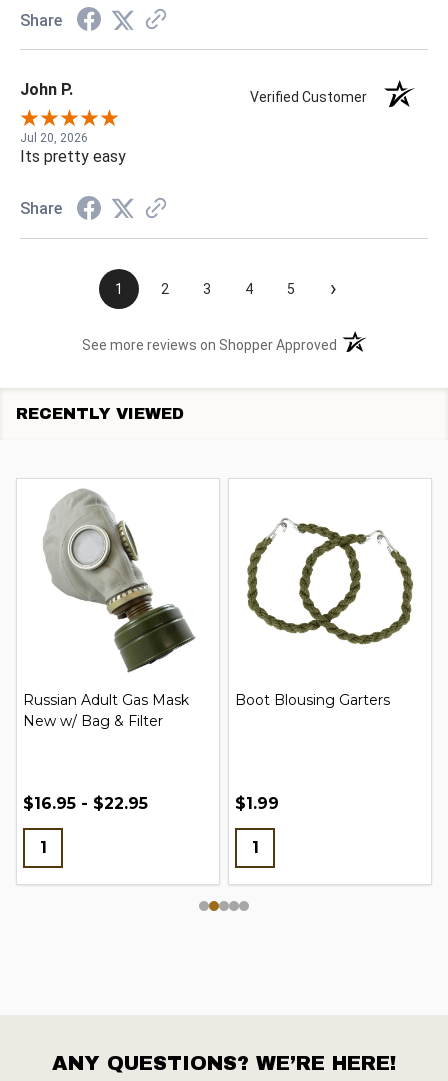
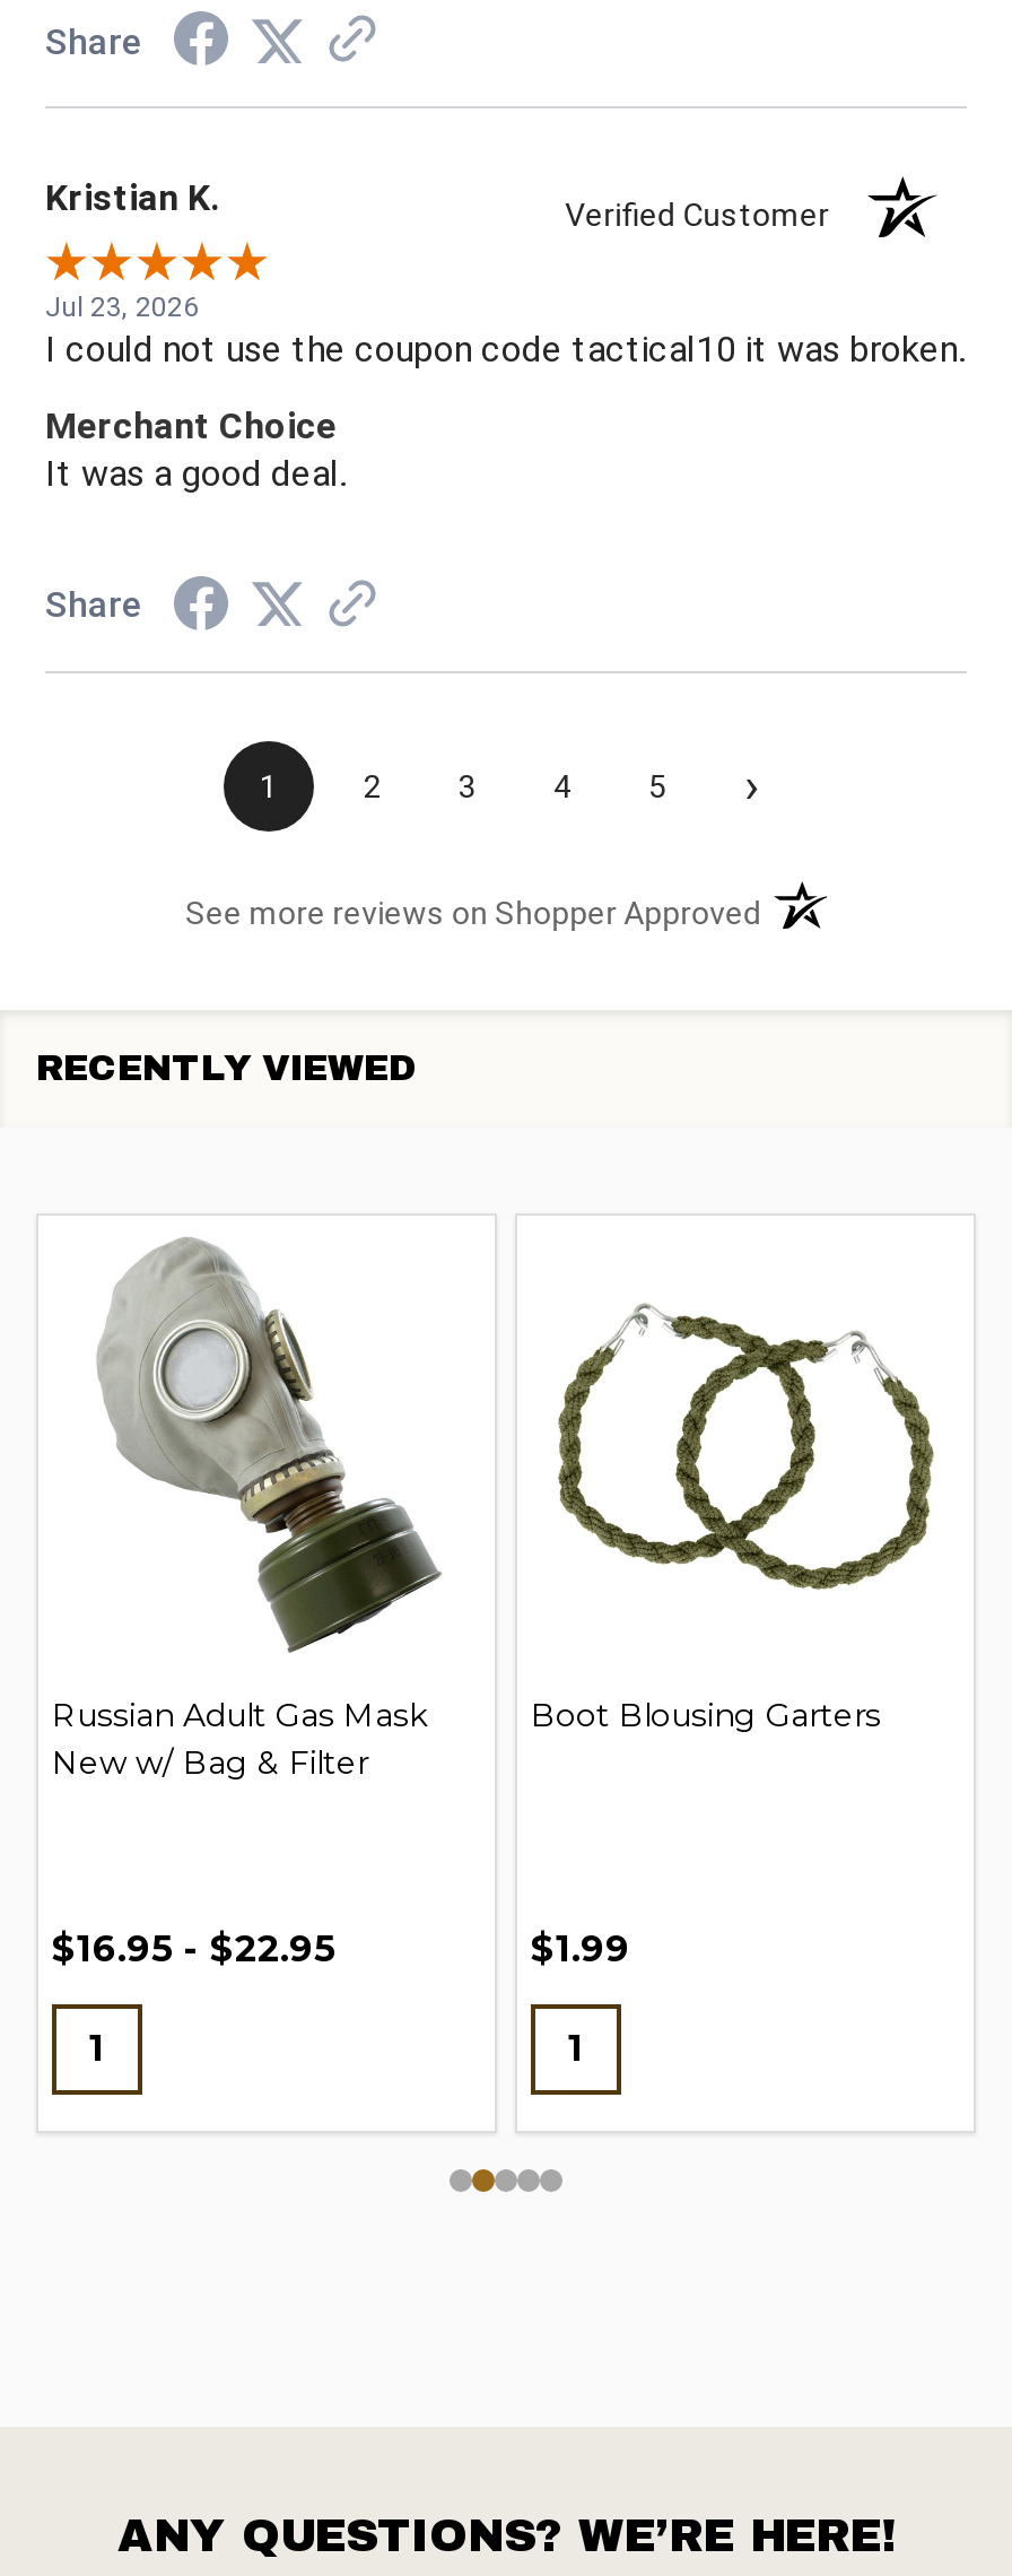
- John P.
+ Kristian K.

- Jul 20, 2026
- Its pretty easy
+ Jul 23, 2026
+ I could not use the coupon code tactical10 it was broken.
+ Merchant Choice
+ It was a good deal.
